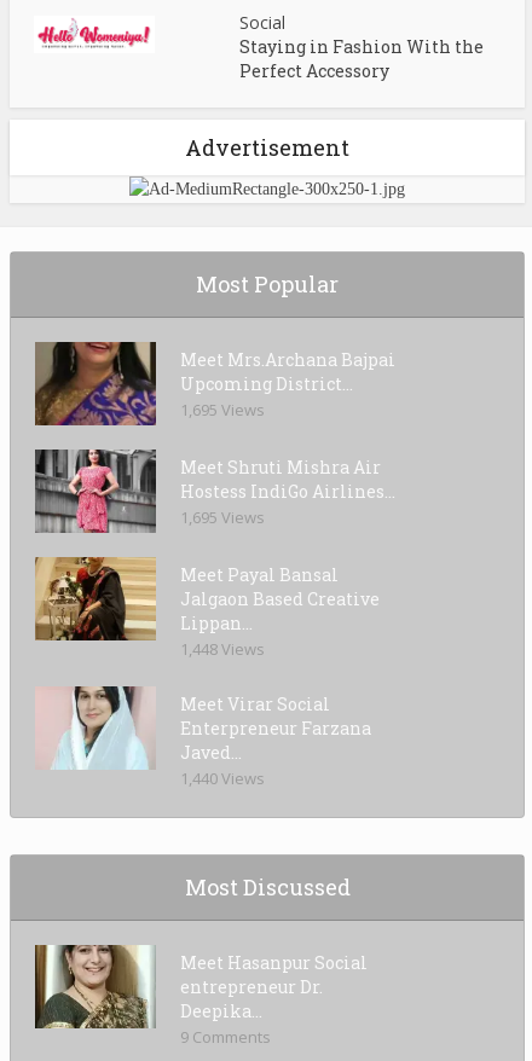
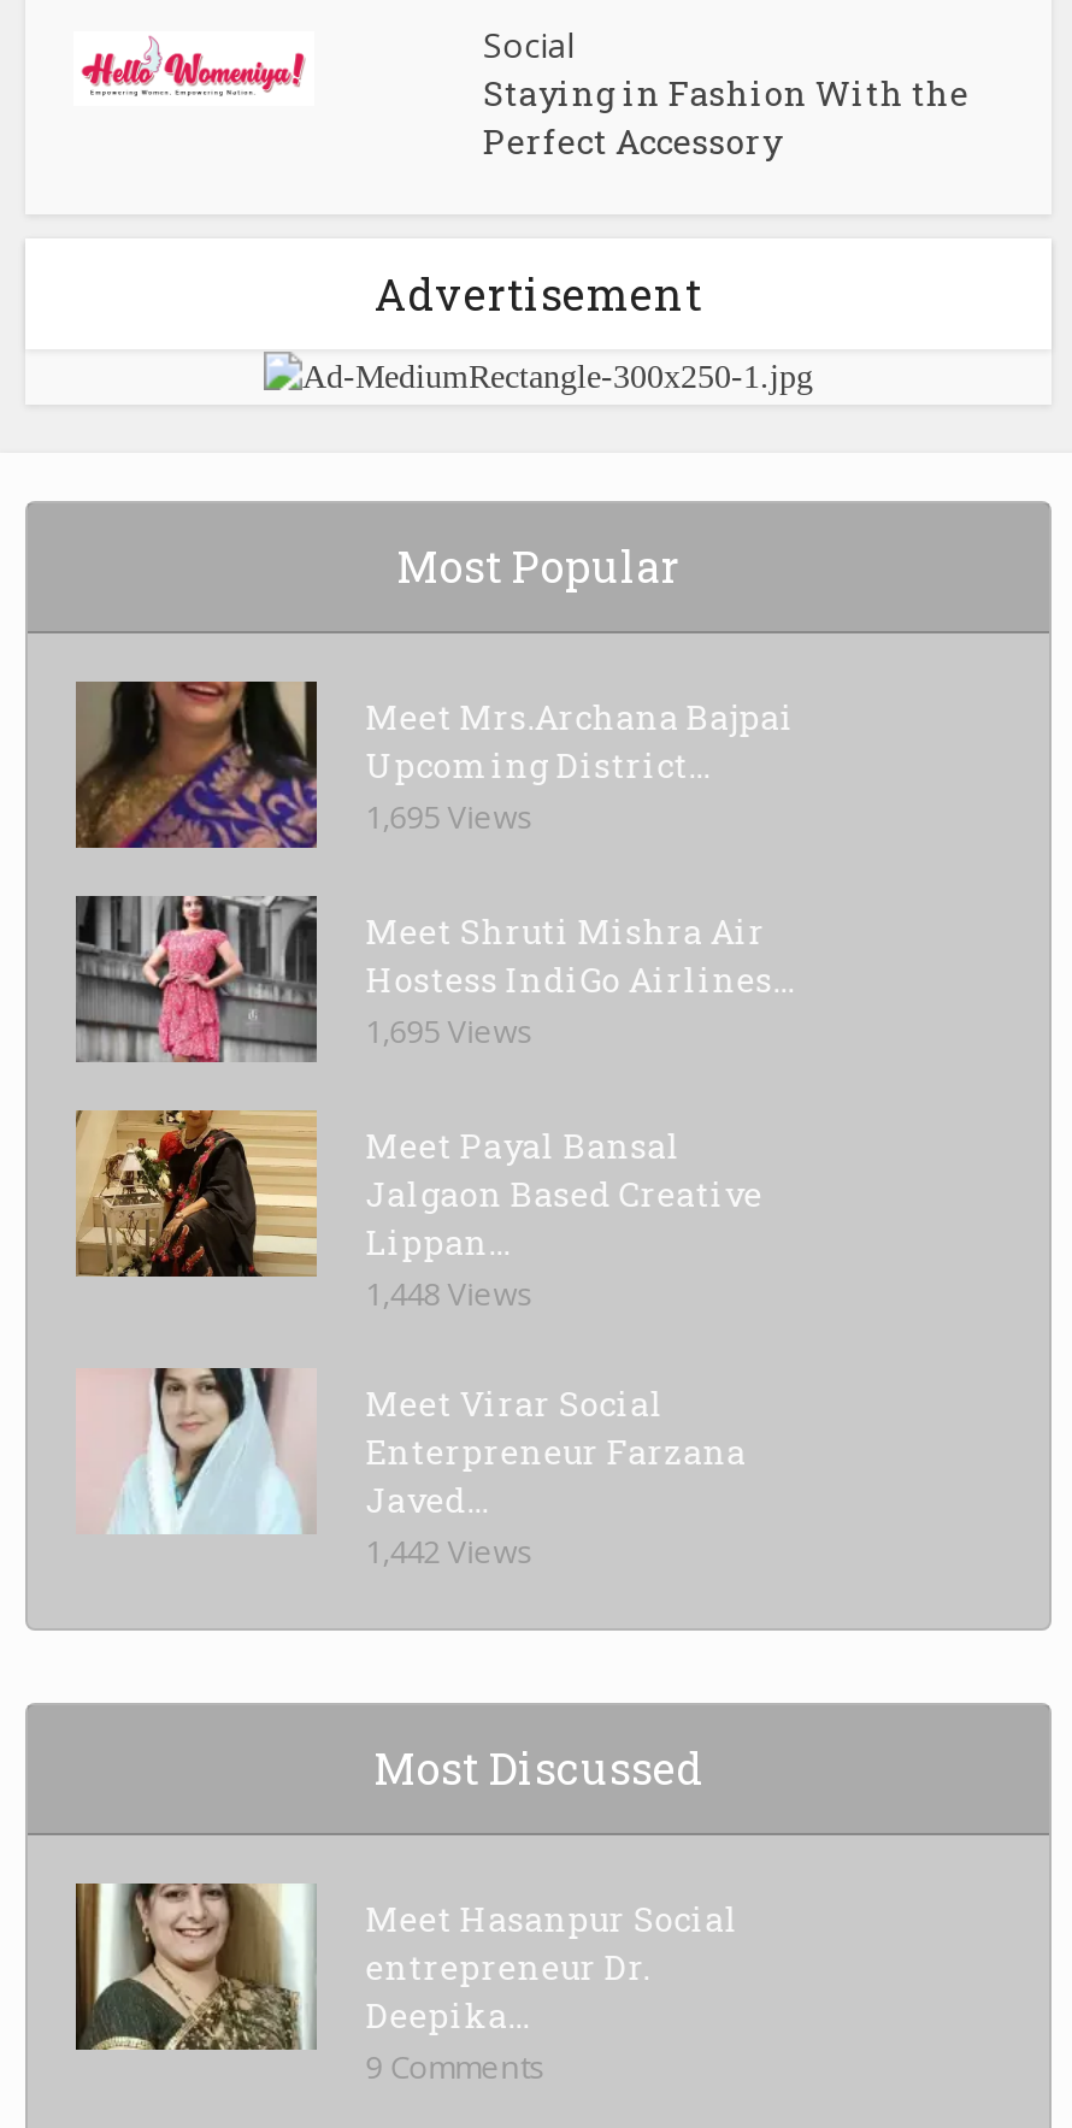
- 1,440 Views
+ 1,442 Views
